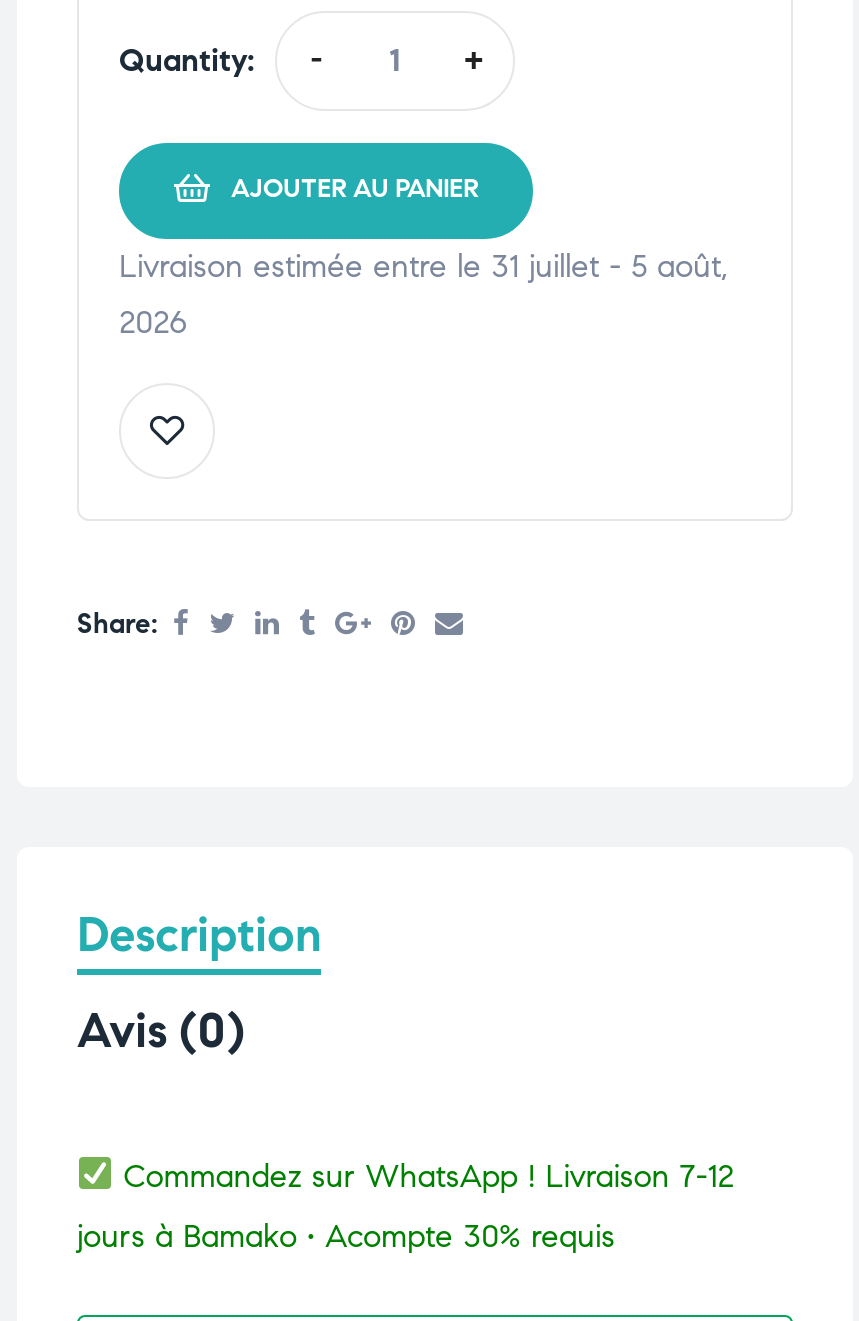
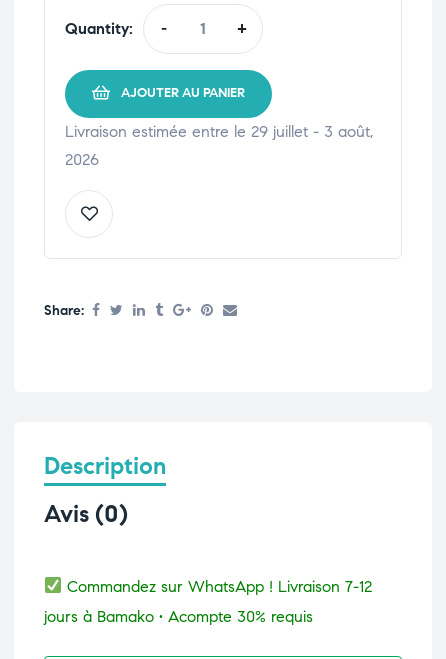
- Livraison estimée entre le 31 juillet - 5 août,
+ Livraison estimée entre le 29 juillet - 3 août,
